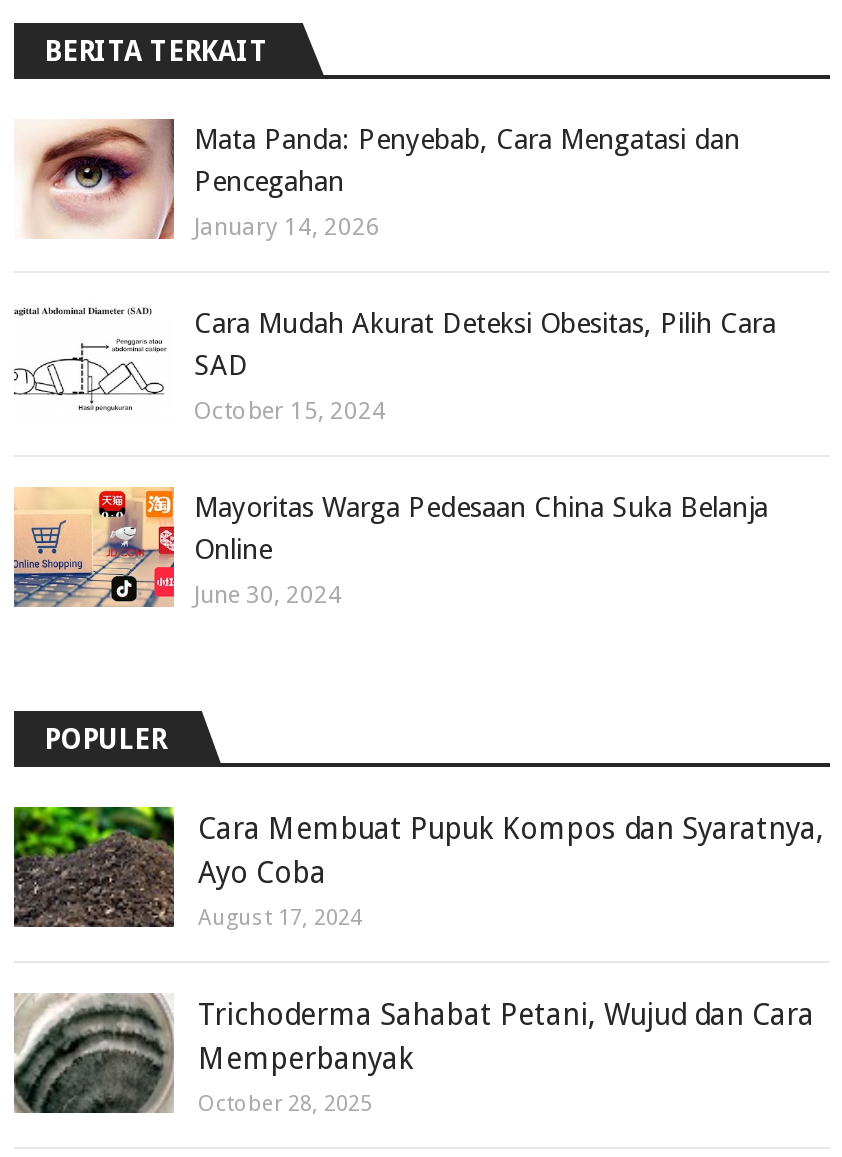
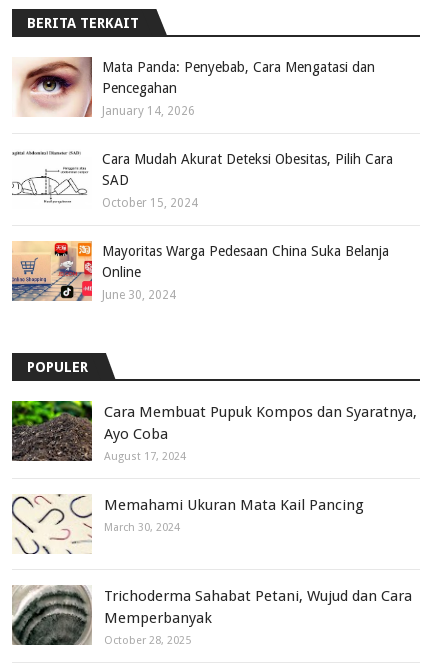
+ [image]
+ Memahami Ukuran Mata Kail Pancing
+ March 30, 2024
